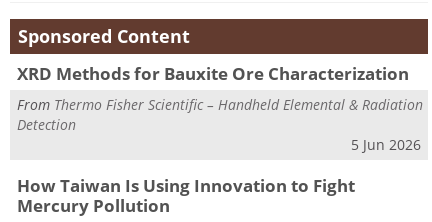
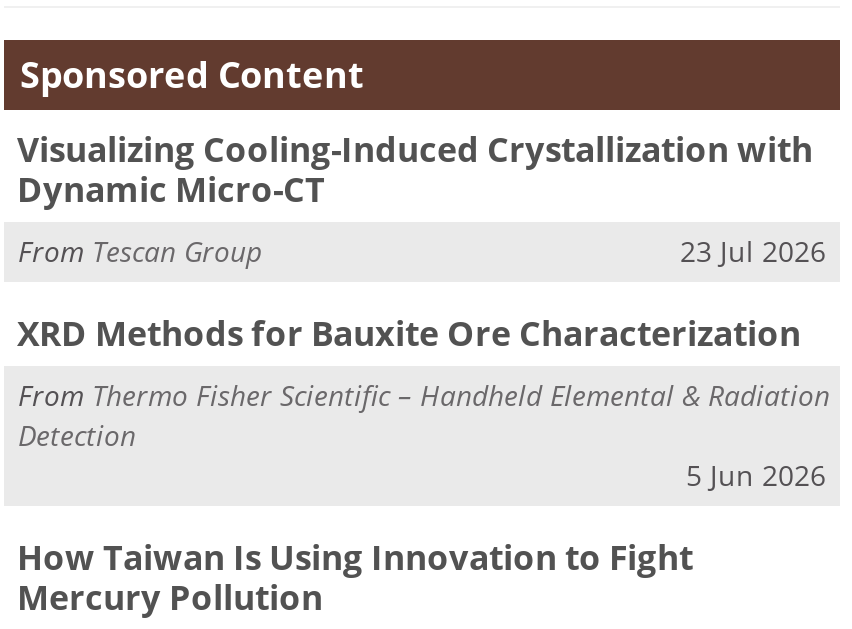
+ Visualizing Cooling-Induced Crystallization with
+ Dynamic Micro-CT
+ From Tescan Group
+ 23 Jul 2026
